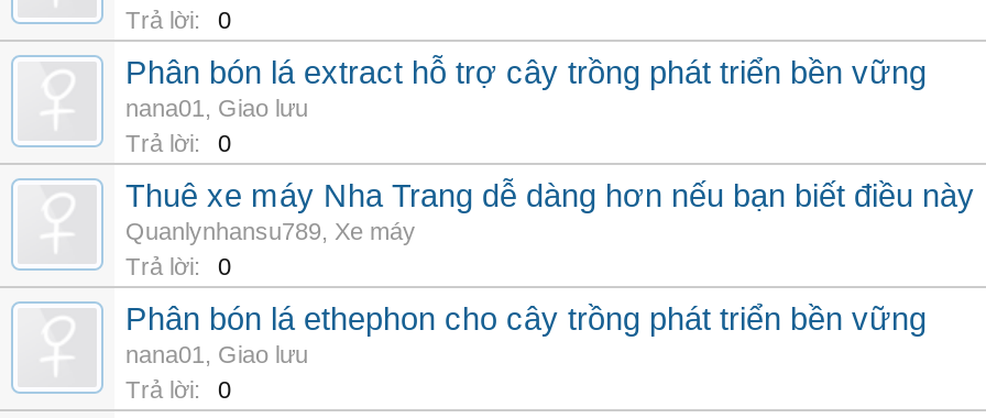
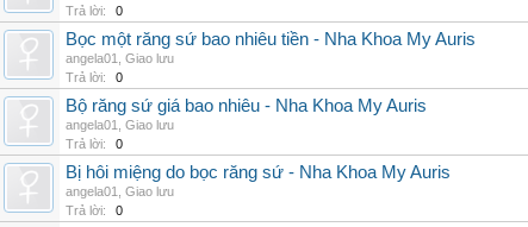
- Phân bón lá extract hỗ trợ cây trồng phát triển bền vững
- nana01, Giao lưu
+ Bọc một răng sứ bao nhiêu tiền - Nha Khoa My Auris
+ angela01, Giao lưu

- Thuê xe máy Nha Trang dễ dàng hơn nếu bạn biết điều này
- Quanlynhansu789, Xe máy
+ Bộ răng sứ giá bao nhiêu - Nha Khoa My Auris
+ angela01, Giao lưu

- Phân bón lá ethephon cho cây trồng phát triển bền vững
- nana01, Giao lưu
+ Bị hôi miệng do bọc răng sứ - Nha Khoa My Auris
+ angela01, Giao lưu
